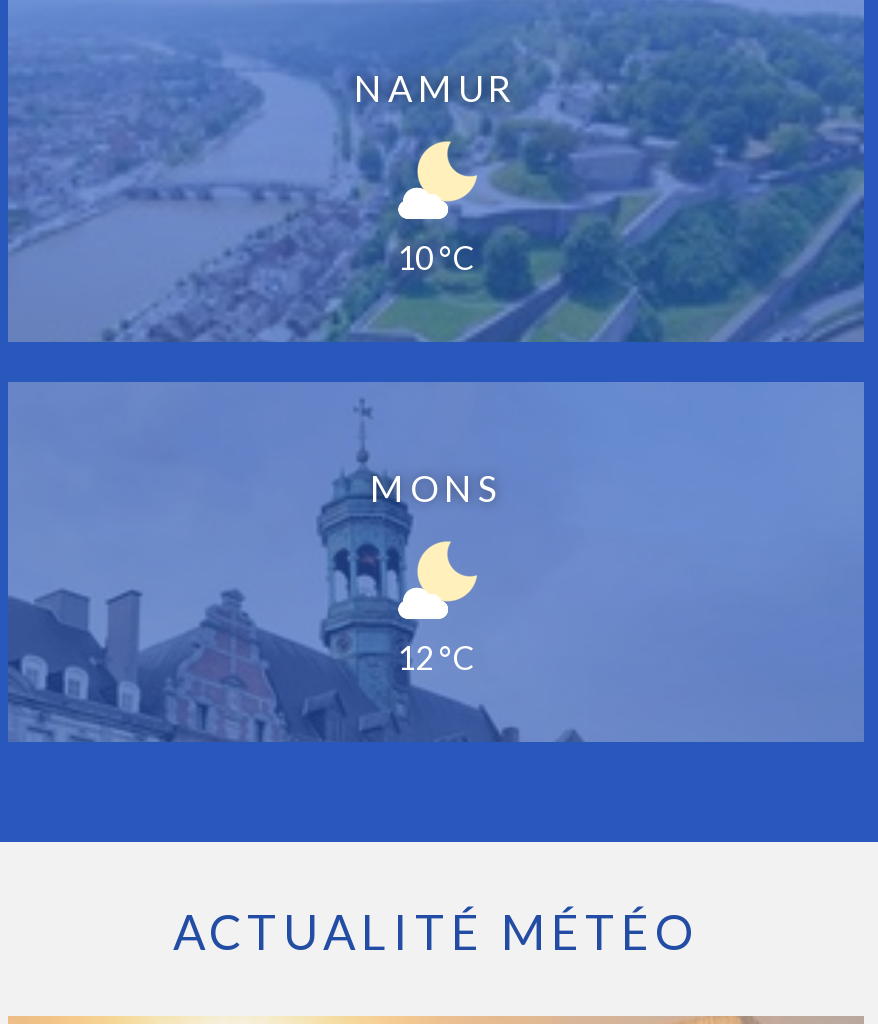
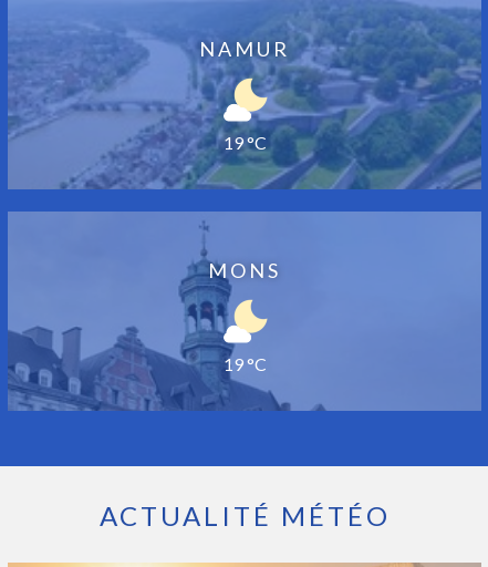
- 10 °C
+ 19 °C

- 12 °C
+ 19 °C
